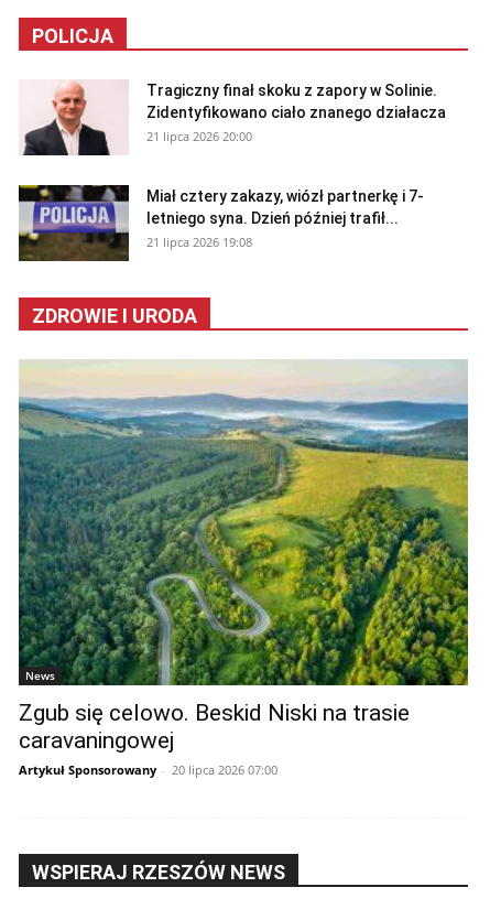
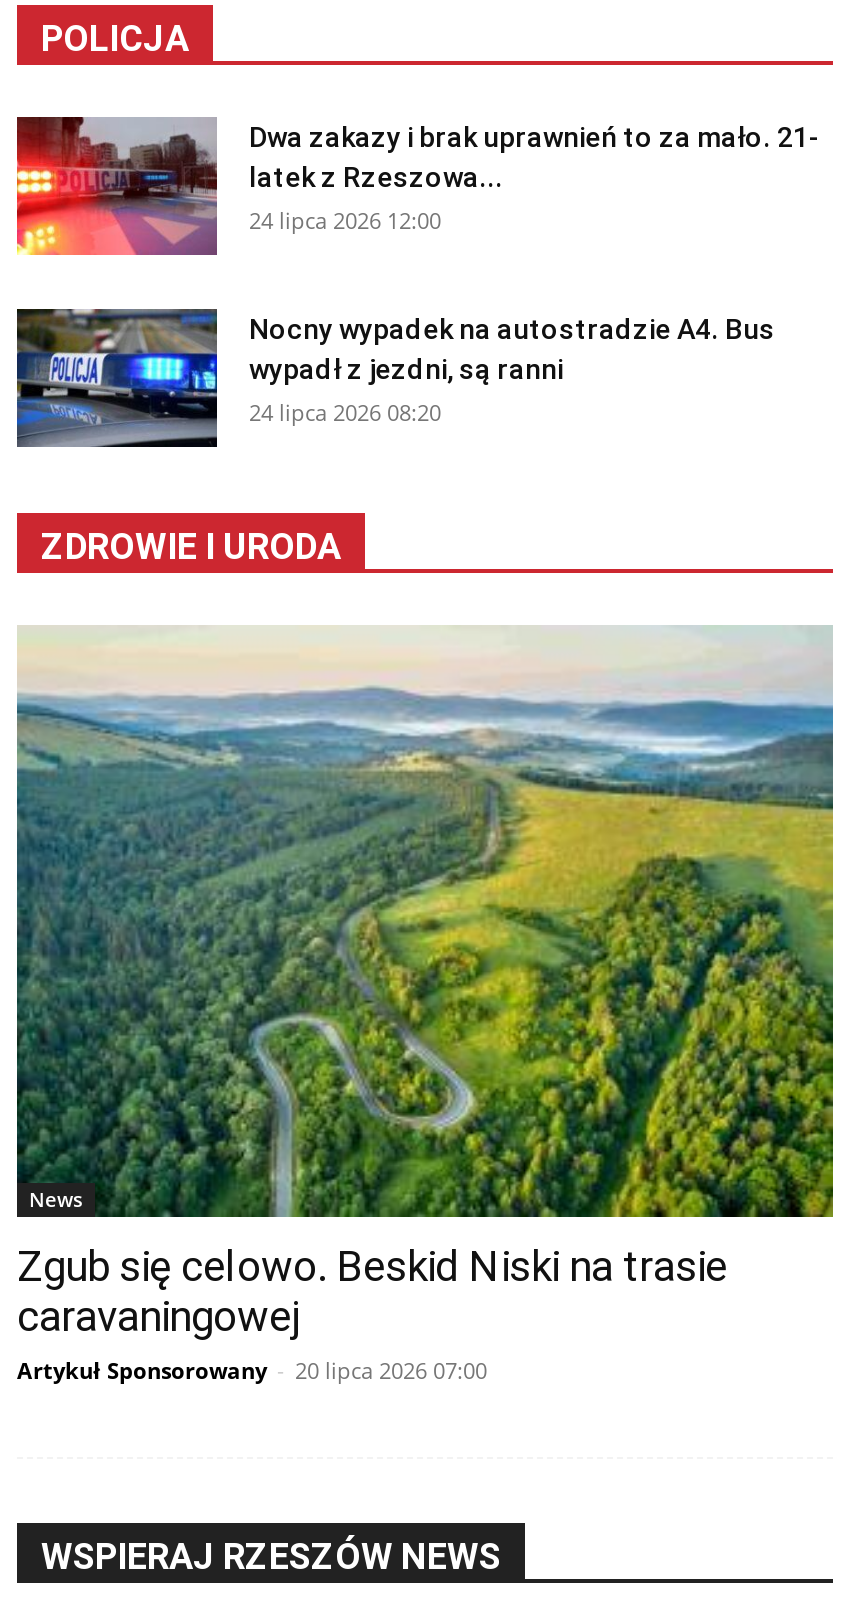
- [image]
- Tragiczny finał skoku z zapory w Solinie.
- Zidentyfikowano ciało znanego działacza
- 21 lipca 2026 20:00
+ [image]
+ Dwa zakazy i brak uprawnień to za mało. 21-
+ latek z Rzeszowa...
+ 24 lipca 2026 12:00

- [image]
- Miał cztery zakazy, wiózł partnerkę i 7-
- letniego syna. Dzień później trafił...
- 21 lipca 2026 19:08
+ [image]
+ Nocny wypadek na autostradzie A4. Bus
+ wypadł z jezdni, są ranni
+ 24 lipca 2026 08:20
